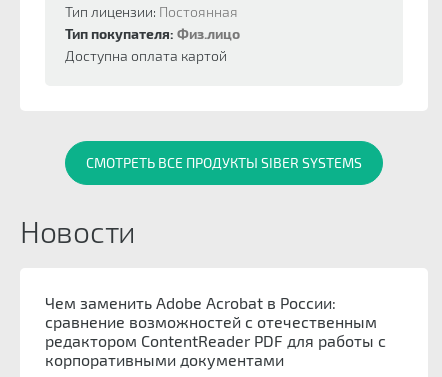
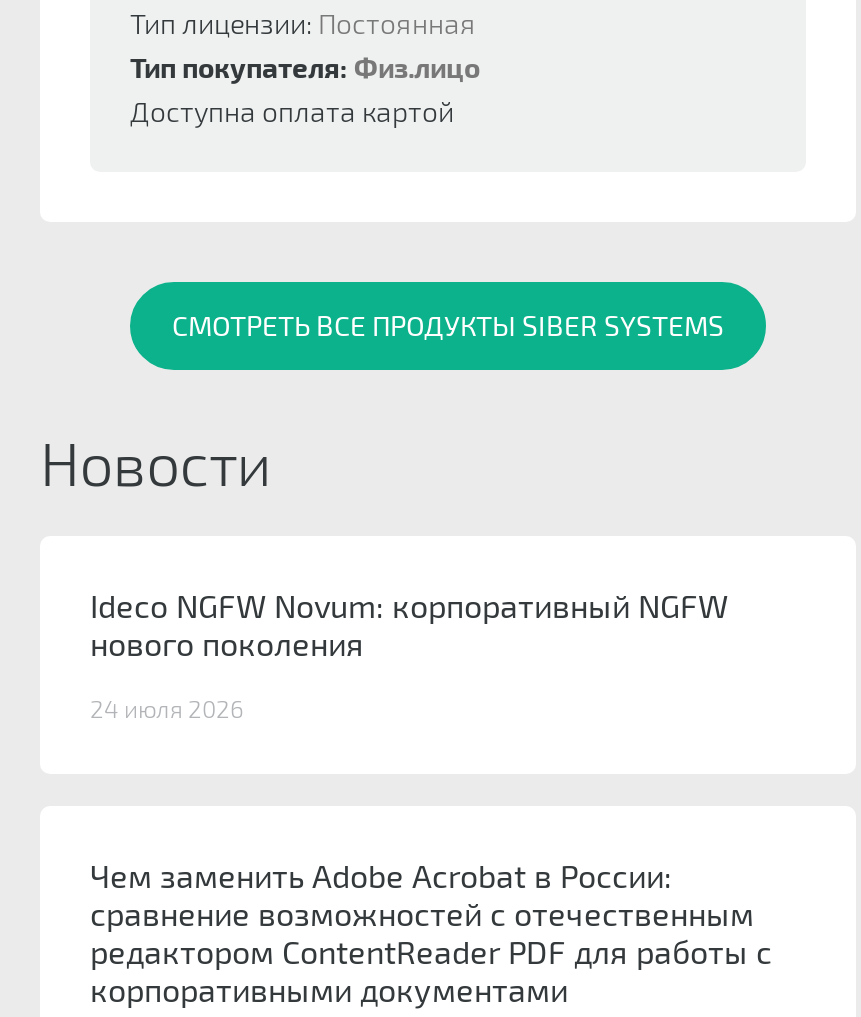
+ Ideco NGFW Novum: корпоративный NGFW
+ нового поколения
+ 24 июля 2026
